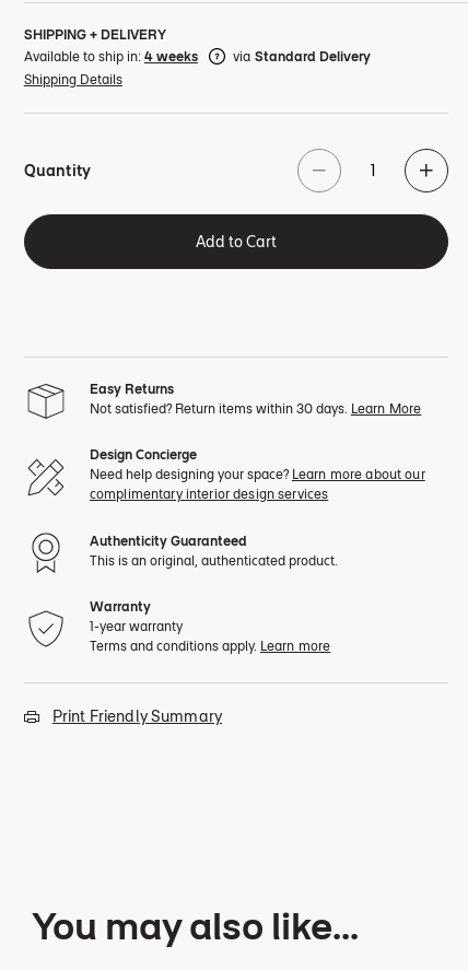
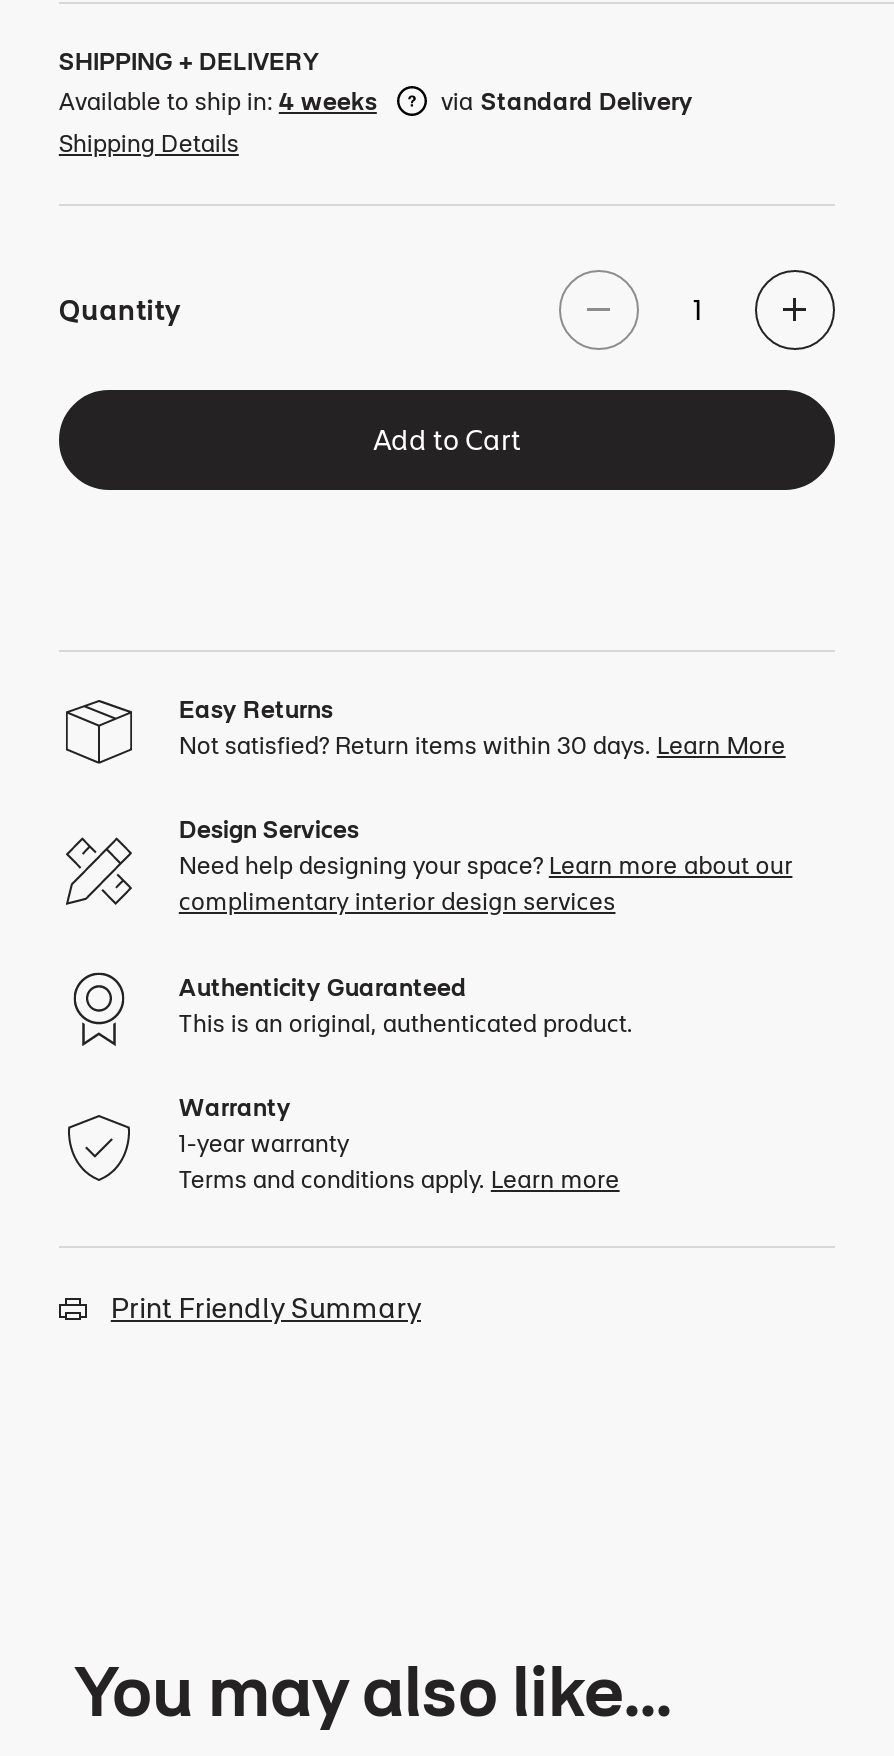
- Design Concierge
+ Design Services
